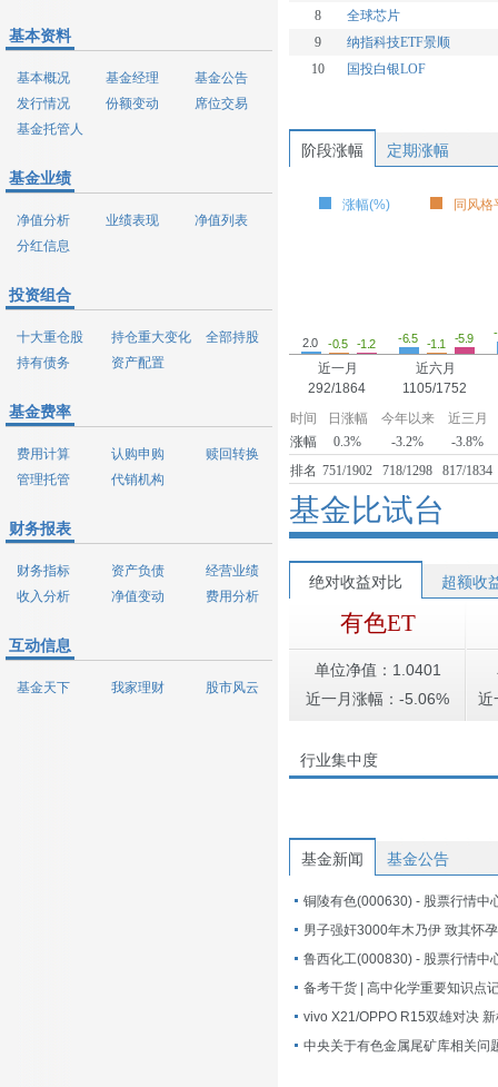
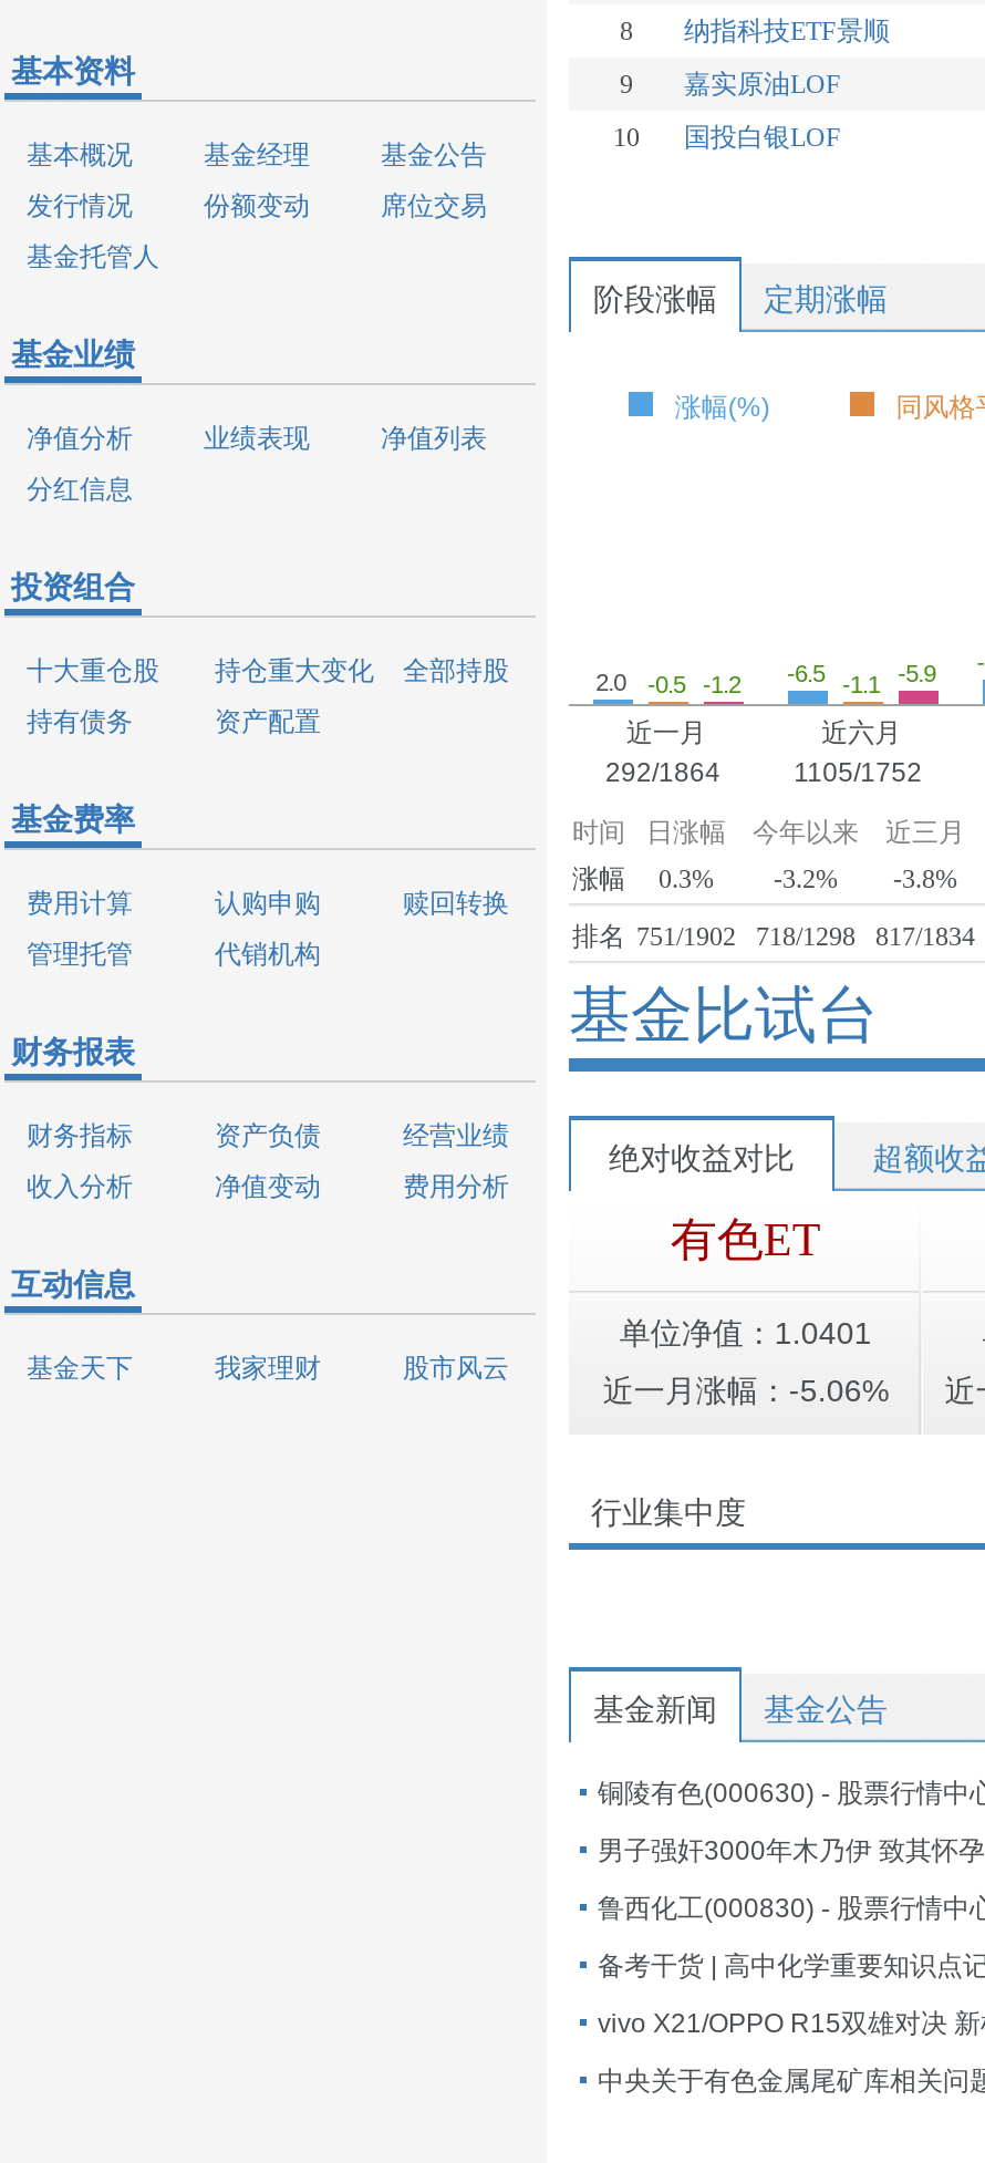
- 全球芯片

moved up: 纳指科技ETF景顺

+ 嘉实原油LOF
